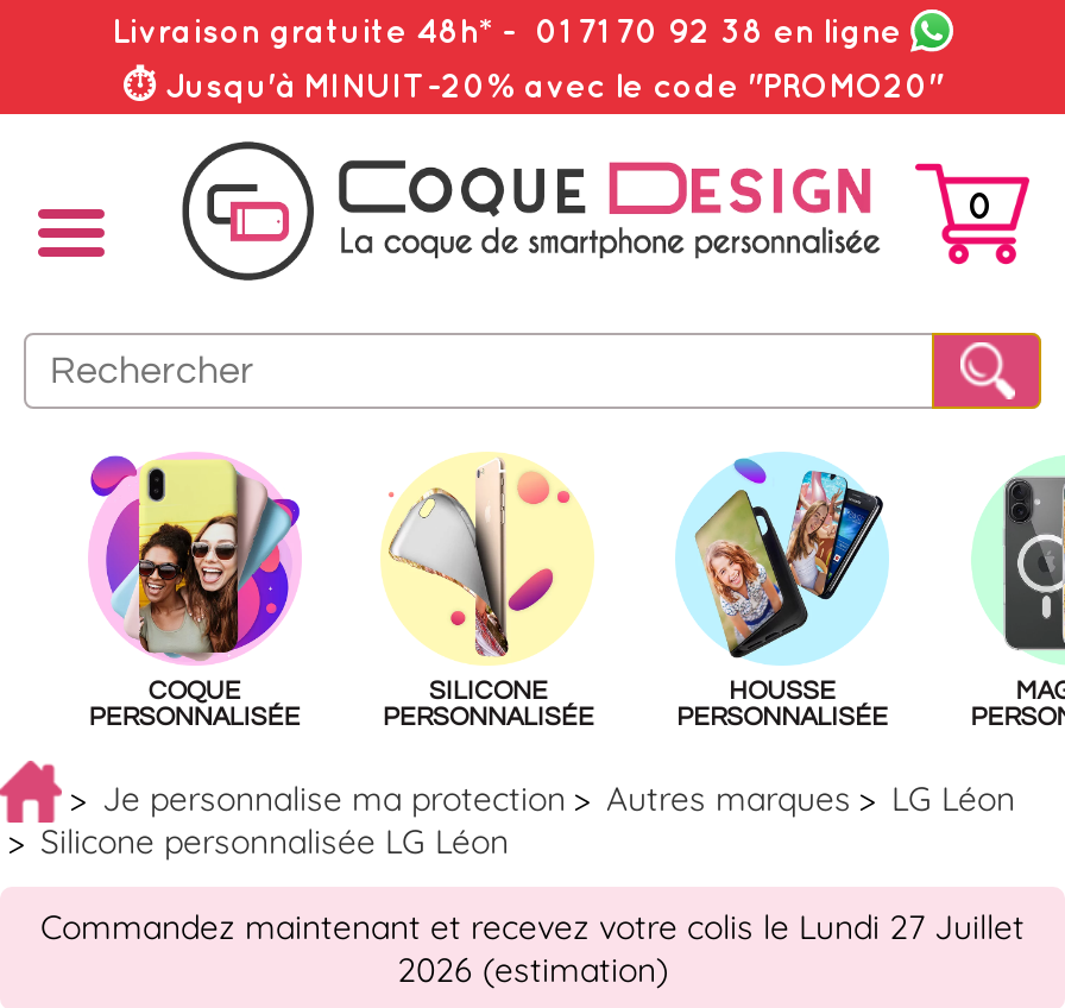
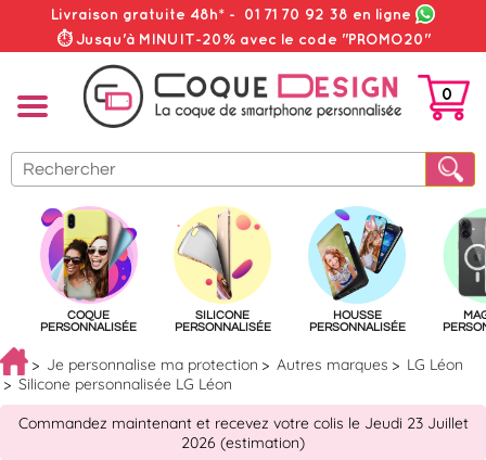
- Commandez maintenant et recevez votre colis le Lundi 27 Juillet
+ Commandez maintenant et recevez votre colis le Jeudi 23 Juillet
